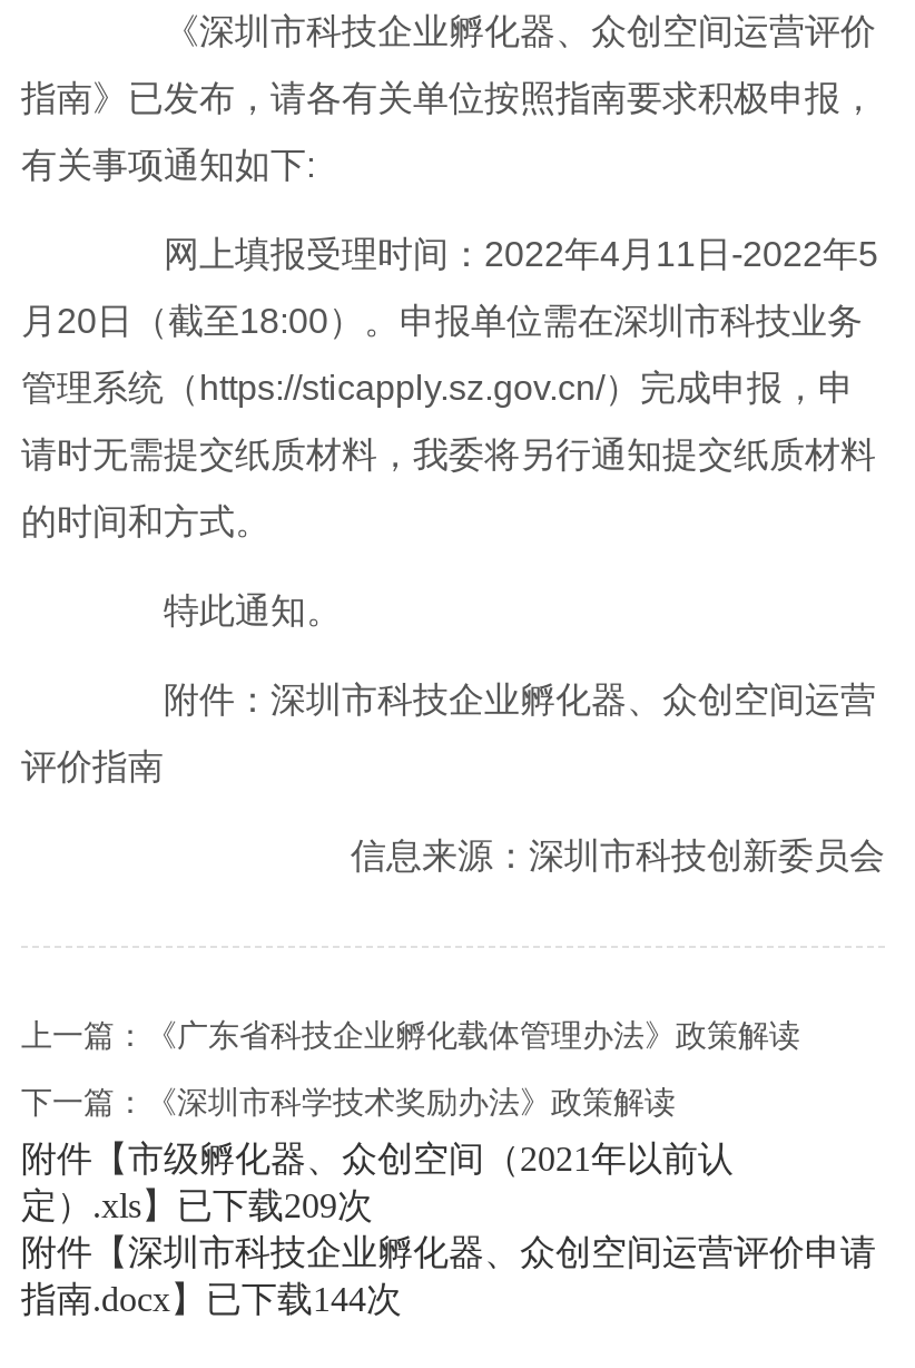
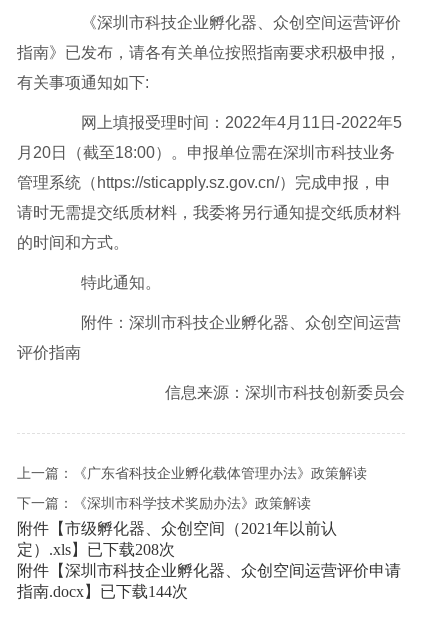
- 定）.xls】已下载209次
+ 定）.xls】已下载208次
